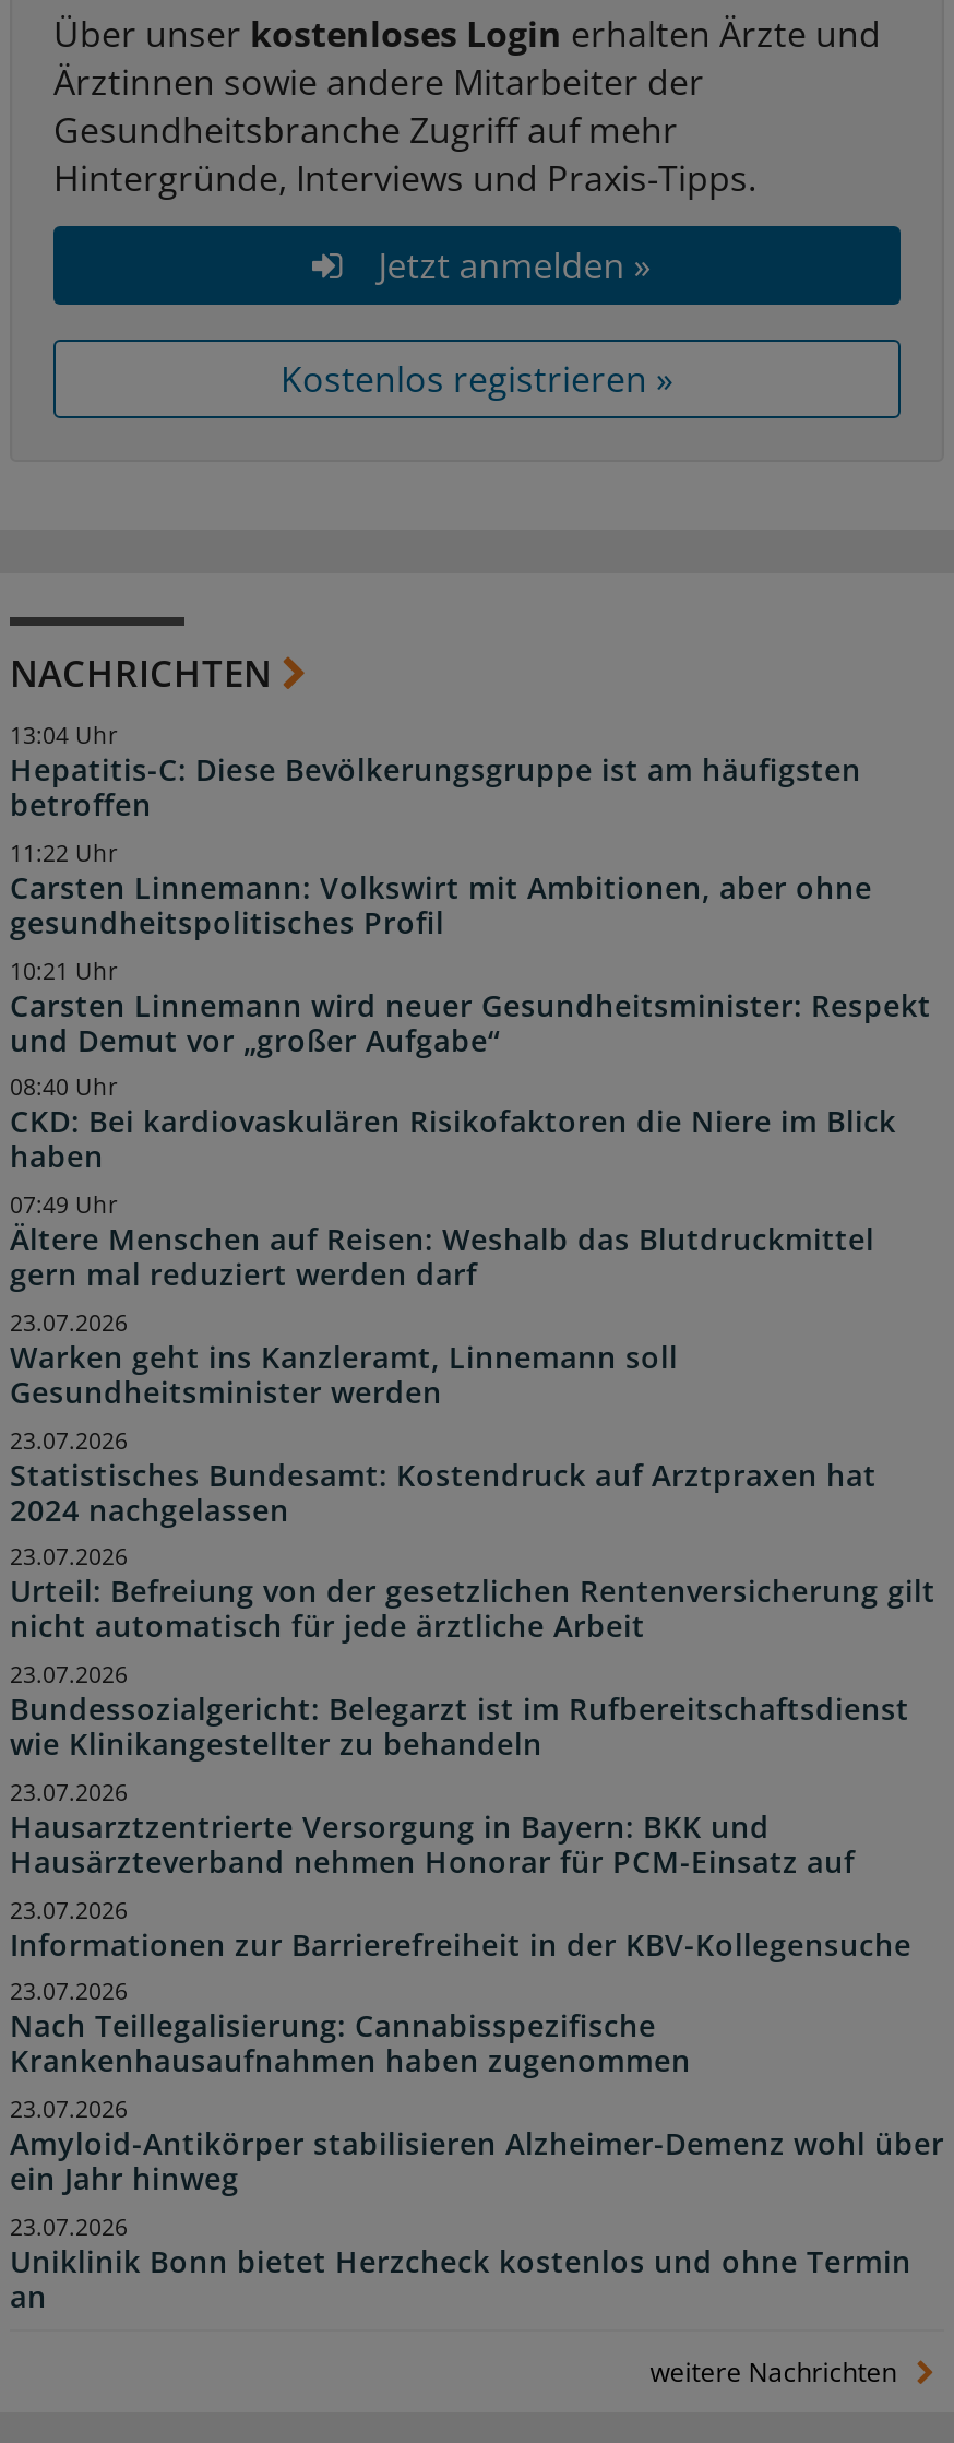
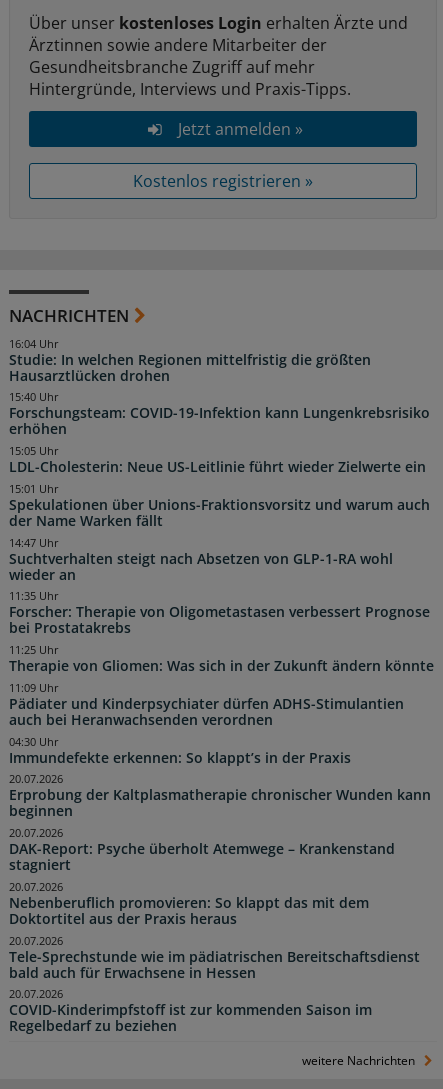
- 13:04 Uhr
+ 16:04 Uhr

- Hepatitis-C: Diese Bevölkerungsgruppe ist am häufigsten
- betroffen
+ Studie: In welchen Regionen mittelfristig die größten
+ Hausarztlücken drohen

- 11:22 Uhr
+ 15:40 Uhr

- Carsten Linnemann: Volkswirt mit Ambitionen, aber ohne
- gesundheitspolitisches Profil
+ Forschungsteam: COVID-19-Infektion kann Lungenkrebsrisiko
+ erhöhen

- 10:21 Uhr
+ 15:05 Uhr

- Carsten Linnemann wird neuer Gesundheitsminister: Respekt
- und Demut vor „großer Aufgabe“
+ LDL-Cholesterin: Neue US-Leitlinie führt wieder Zielwerte ein

- 08:40 Uhr
+ 15:01 Uhr

- CKD: Bei kardiovaskulären Risikofaktoren die Niere im Blick
- haben
+ Spekulationen über Unions-Fraktionsvorsitz und warum auch
+ der Name Warken fällt

- 07:49 Uhr
+ 14:47 Uhr

- Ältere Menschen auf Reisen: Weshalb das Blutdruckmittel
- gern mal reduziert werden darf
+ Suchtverhalten steigt nach Absetzen von GLP-1-RA wohl
+ wieder an

- 23.07.2026
+ 11:35 Uhr

- Warken geht ins Kanzleramt, Linnemann soll
- Gesundheitsminister werden
+ Forscher: Therapie von Oligometastasen verbessert Prognose
+ bei Prostatakrebs

- 23.07.2026
+ 11:25 Uhr

- Statistisches Bundesamt: Kostendruck auf Arztpraxen hat
- 2024 nachgelassen
+ Therapie von Gliomen: Was sich in der Zukunft ändern könnte

- 23.07.2026
+ 11:09 Uhr

- Urteil: Befreiung von der gesetzlichen Rentenversicherung gilt
- nicht automatisch für jede ärztliche Arbeit
+ Pädiater und Kinderpsychiater dürfen ADHS-Stimulantien
+ auch bei Heranwachsenden verordnen

- 23.07.2026
+ 04:30 Uhr

- Bundessozialgericht: Belegarzt ist im Rufbereitschaftsdienst
- wie Klinikangestellter zu behandeln
+ Immundefekte erkennen: So klappt’s in der Praxis

- 23.07.2026
+ 20.07.2026

- Hausarztzentrierte Versorgung in Bayern: BKK und
- Hausärzteverband nehmen Honorar für PCM-Einsatz auf
+ Erprobung der Kaltplasmatherapie chronischer Wunden kann
+ beginnen

- 23.07.2026
+ 20.07.2026

- Informationen zur Barrierefreiheit in der KBV-Kollegensuche
+ DAK-Report: Psyche überholt Atemwege – Krankenstand
+ stagniert

- 23.07.2026
+ 20.07.2026

- Nach Teillegalisierung: Cannabisspezifische
- Krankenhausaufnahmen haben zugenommen
+ Nebenberuflich promovieren: So klappt das mit dem
+ Doktortitel aus der Praxis heraus

- 23.07.2026
+ 20.07.2026

- Amyloid-Antikörper stabilisieren Alzheimer-Demenz wohl über
- ein Jahr hinweg
+ Tele-Sprechstunde wie im pädiatrischen Bereitschaftsdienst
+ bald auch für Erwachsene in Hessen

- 23.07.2026
+ 20.07.2026

- Uniklinik Bonn bietet Herzcheck kostenlos und ohne Termin
- an
+ COVID-Kinderimpfstoff ist zur kommenden Saison im
+ Regelbedarf zu beziehen
